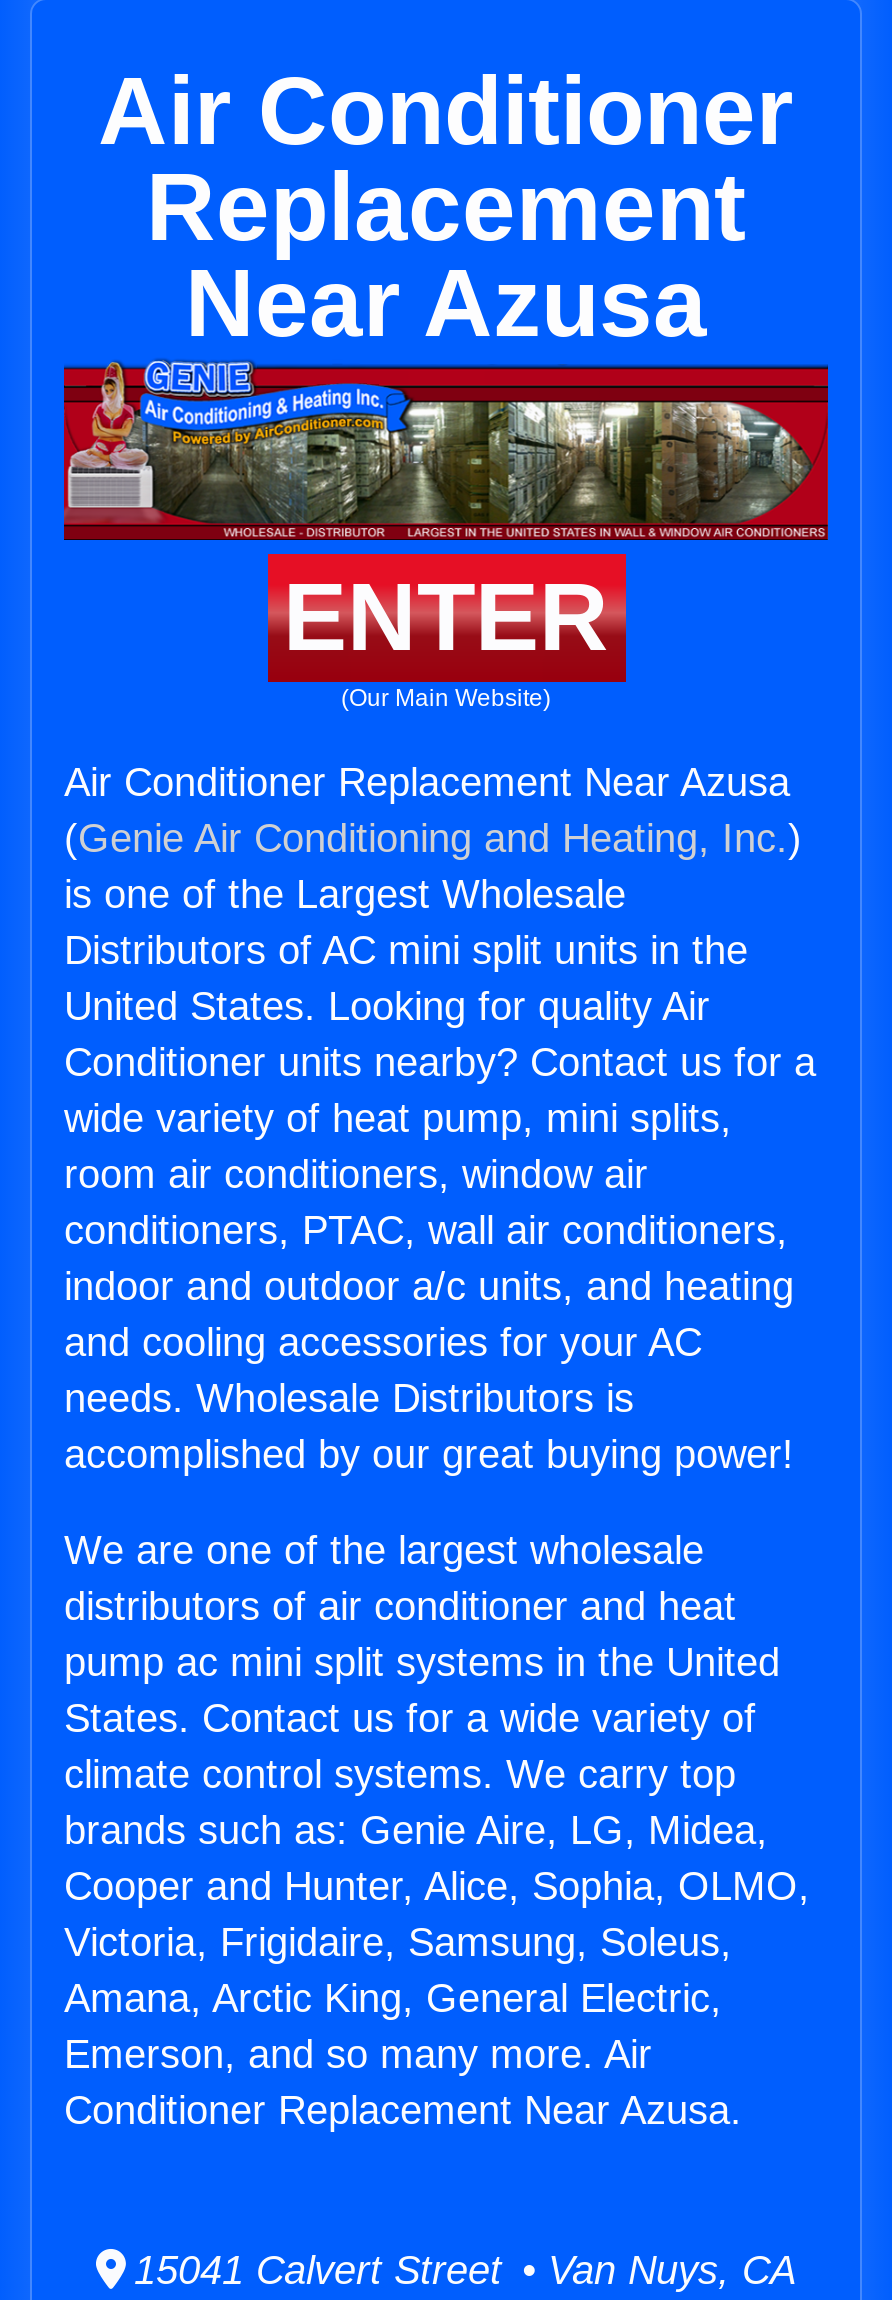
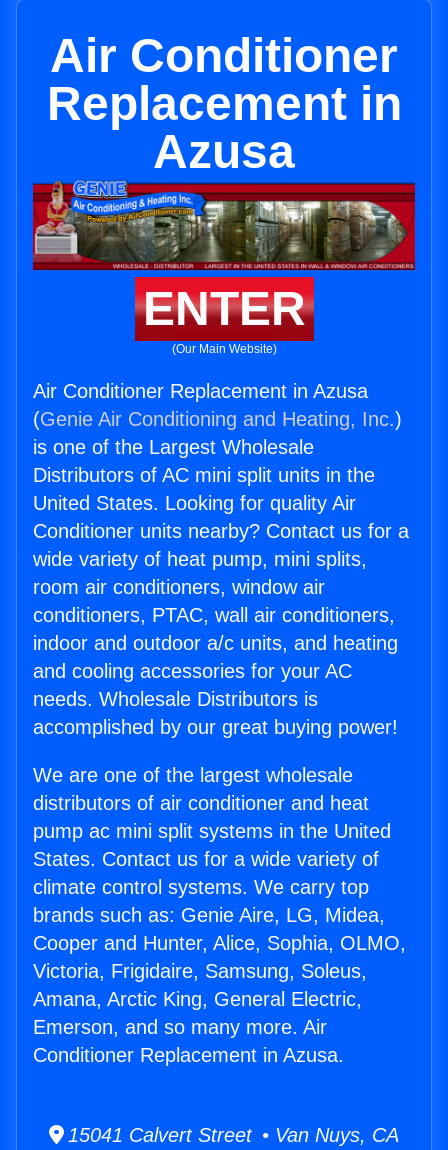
- Replacement
- Near Azusa
+ Replacement in
+ Azusa

- Air Conditioner Replacement Near Azusa
+ Air Conditioner Replacement in Azusa

- Conditioner Replacement Near Azusa.
+ Conditioner Replacement in Azusa.
